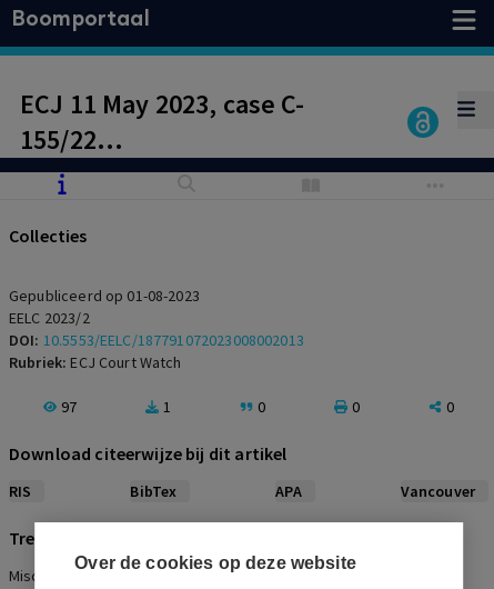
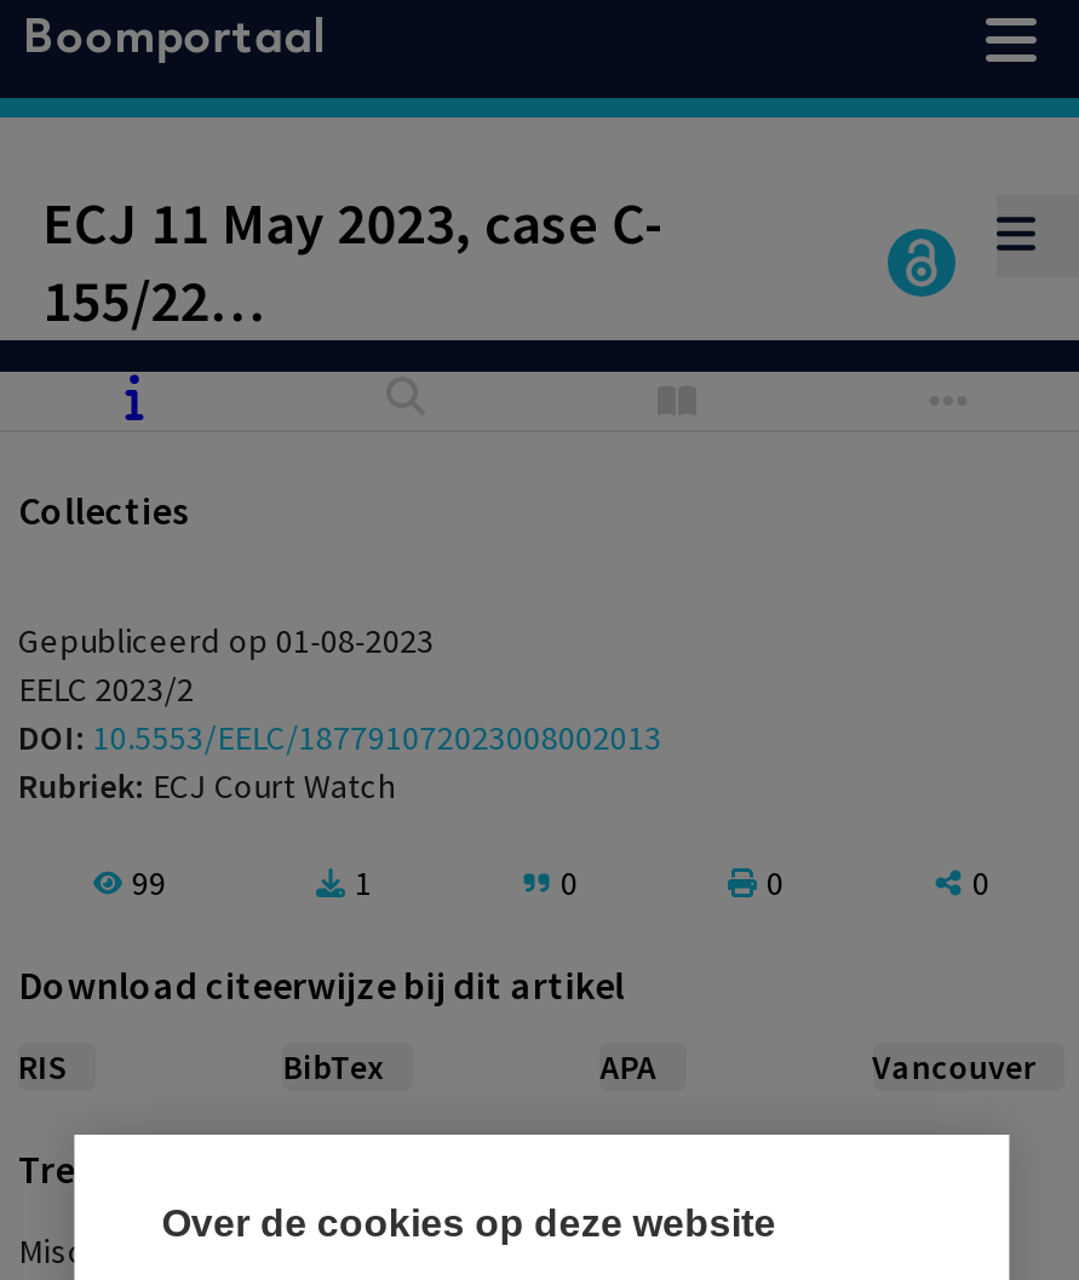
- 97
+ 99
